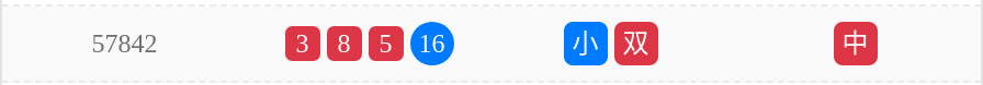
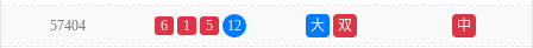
- 57842
- 3
- 8
+ 57404
+ 6
+ 1

- 16
- 小
+ 12
+ 大
